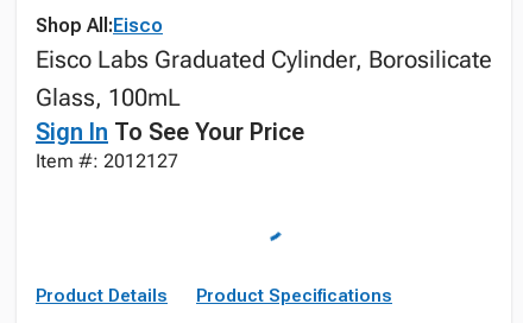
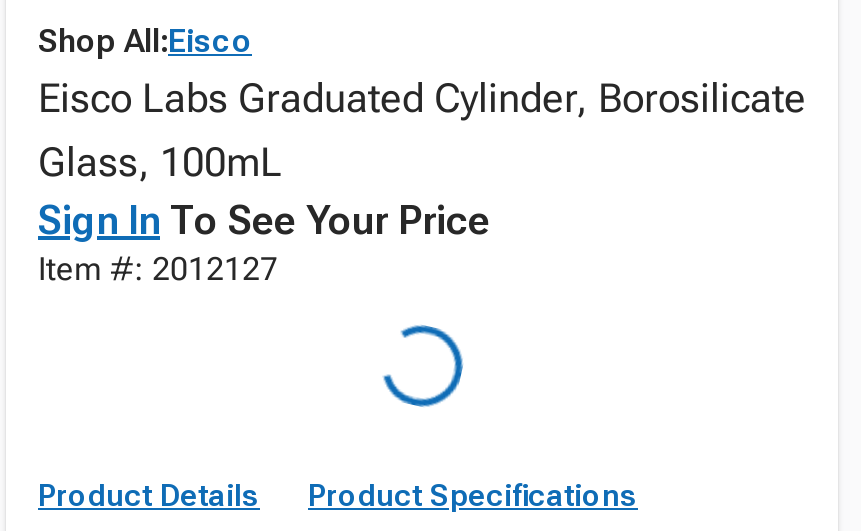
+ [image]
